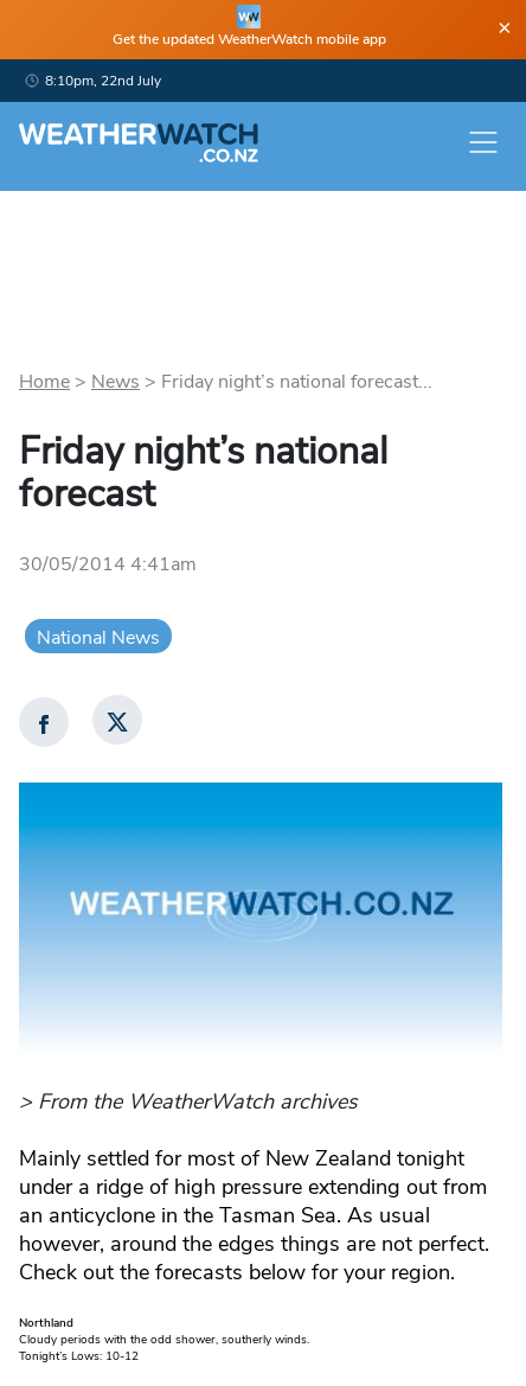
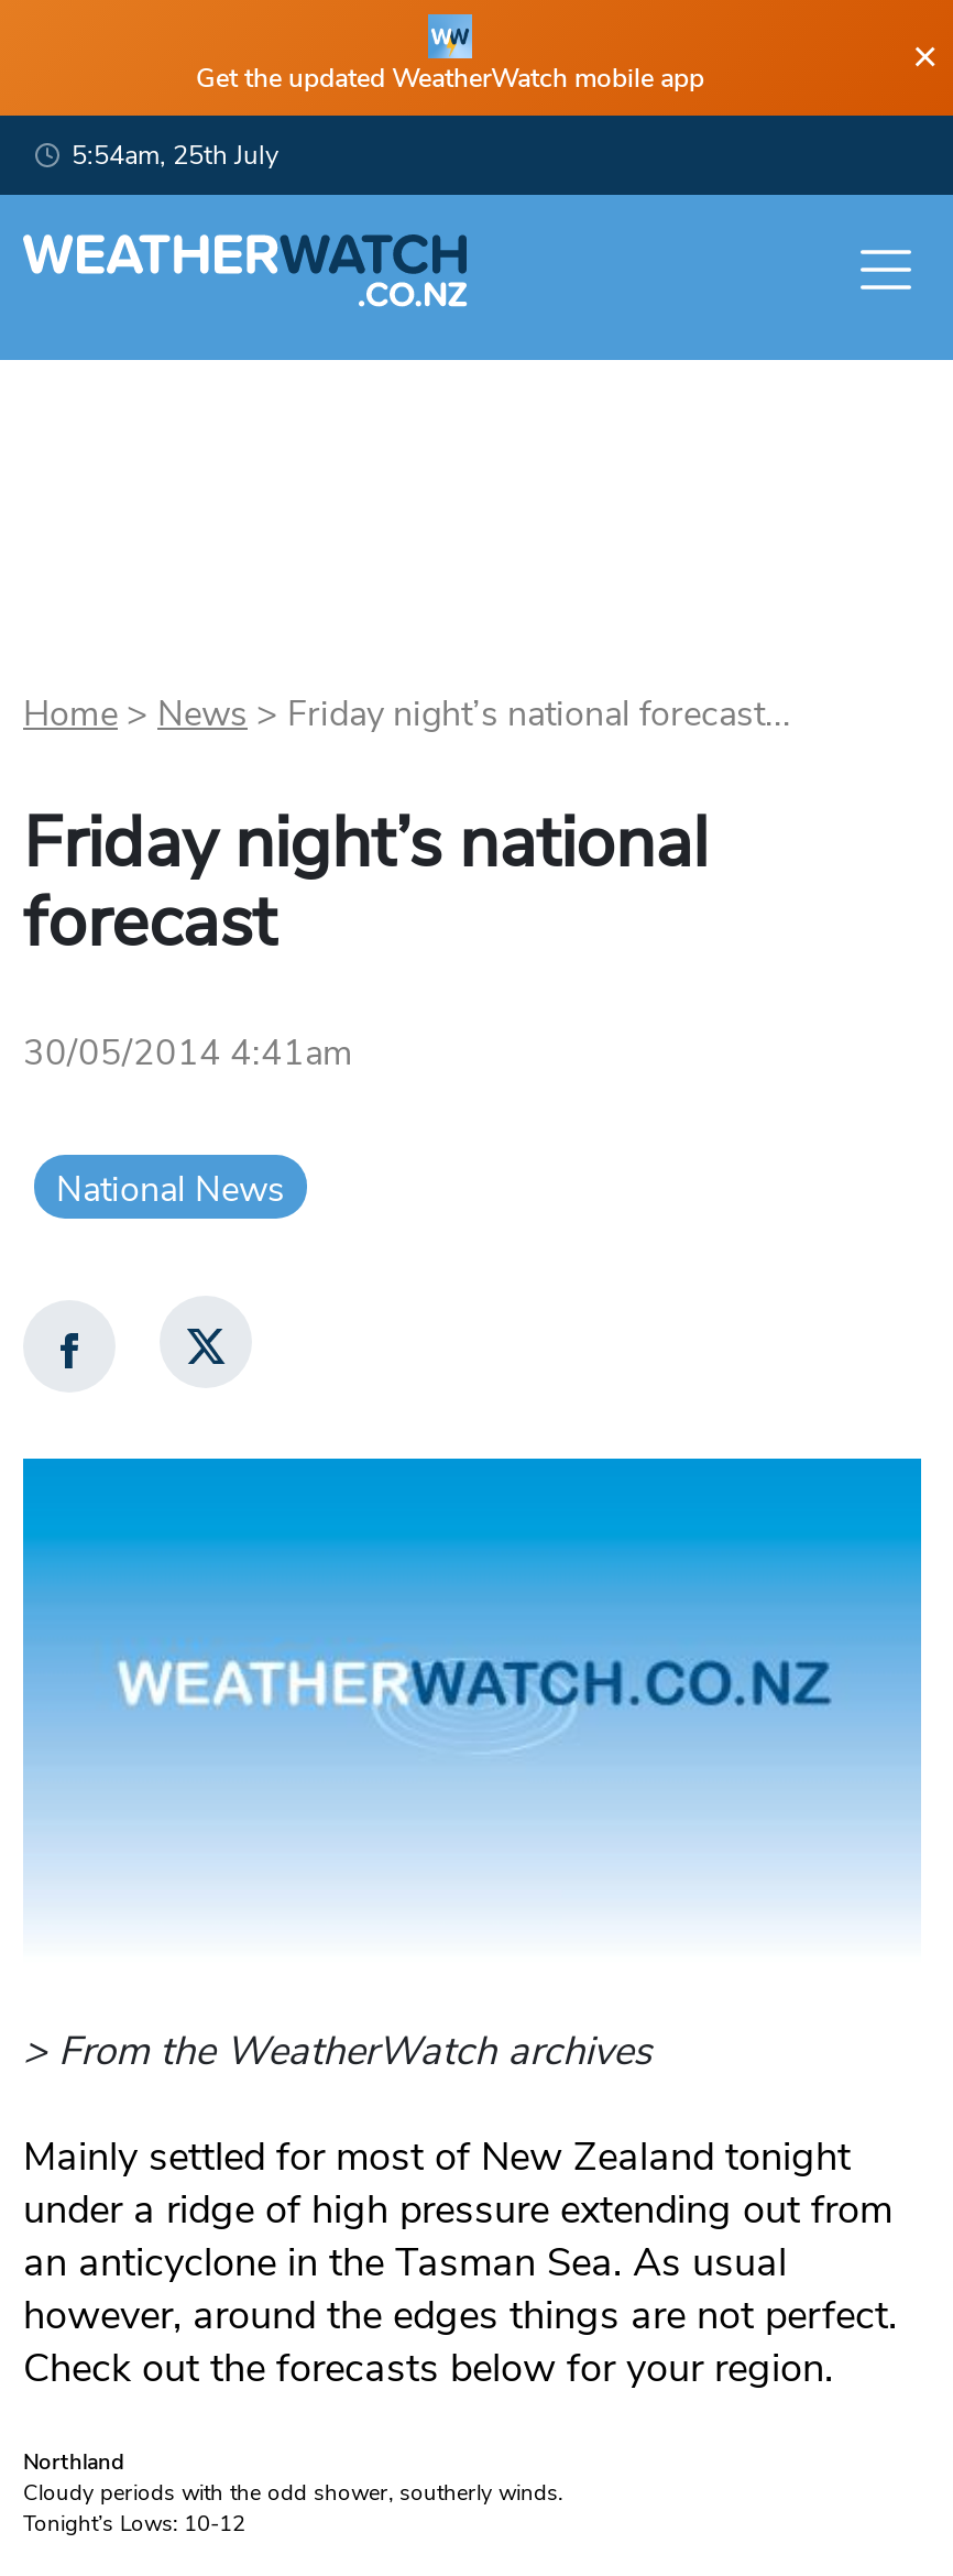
- 8:10pm, 22nd July
+ 5:54am, 25th July
